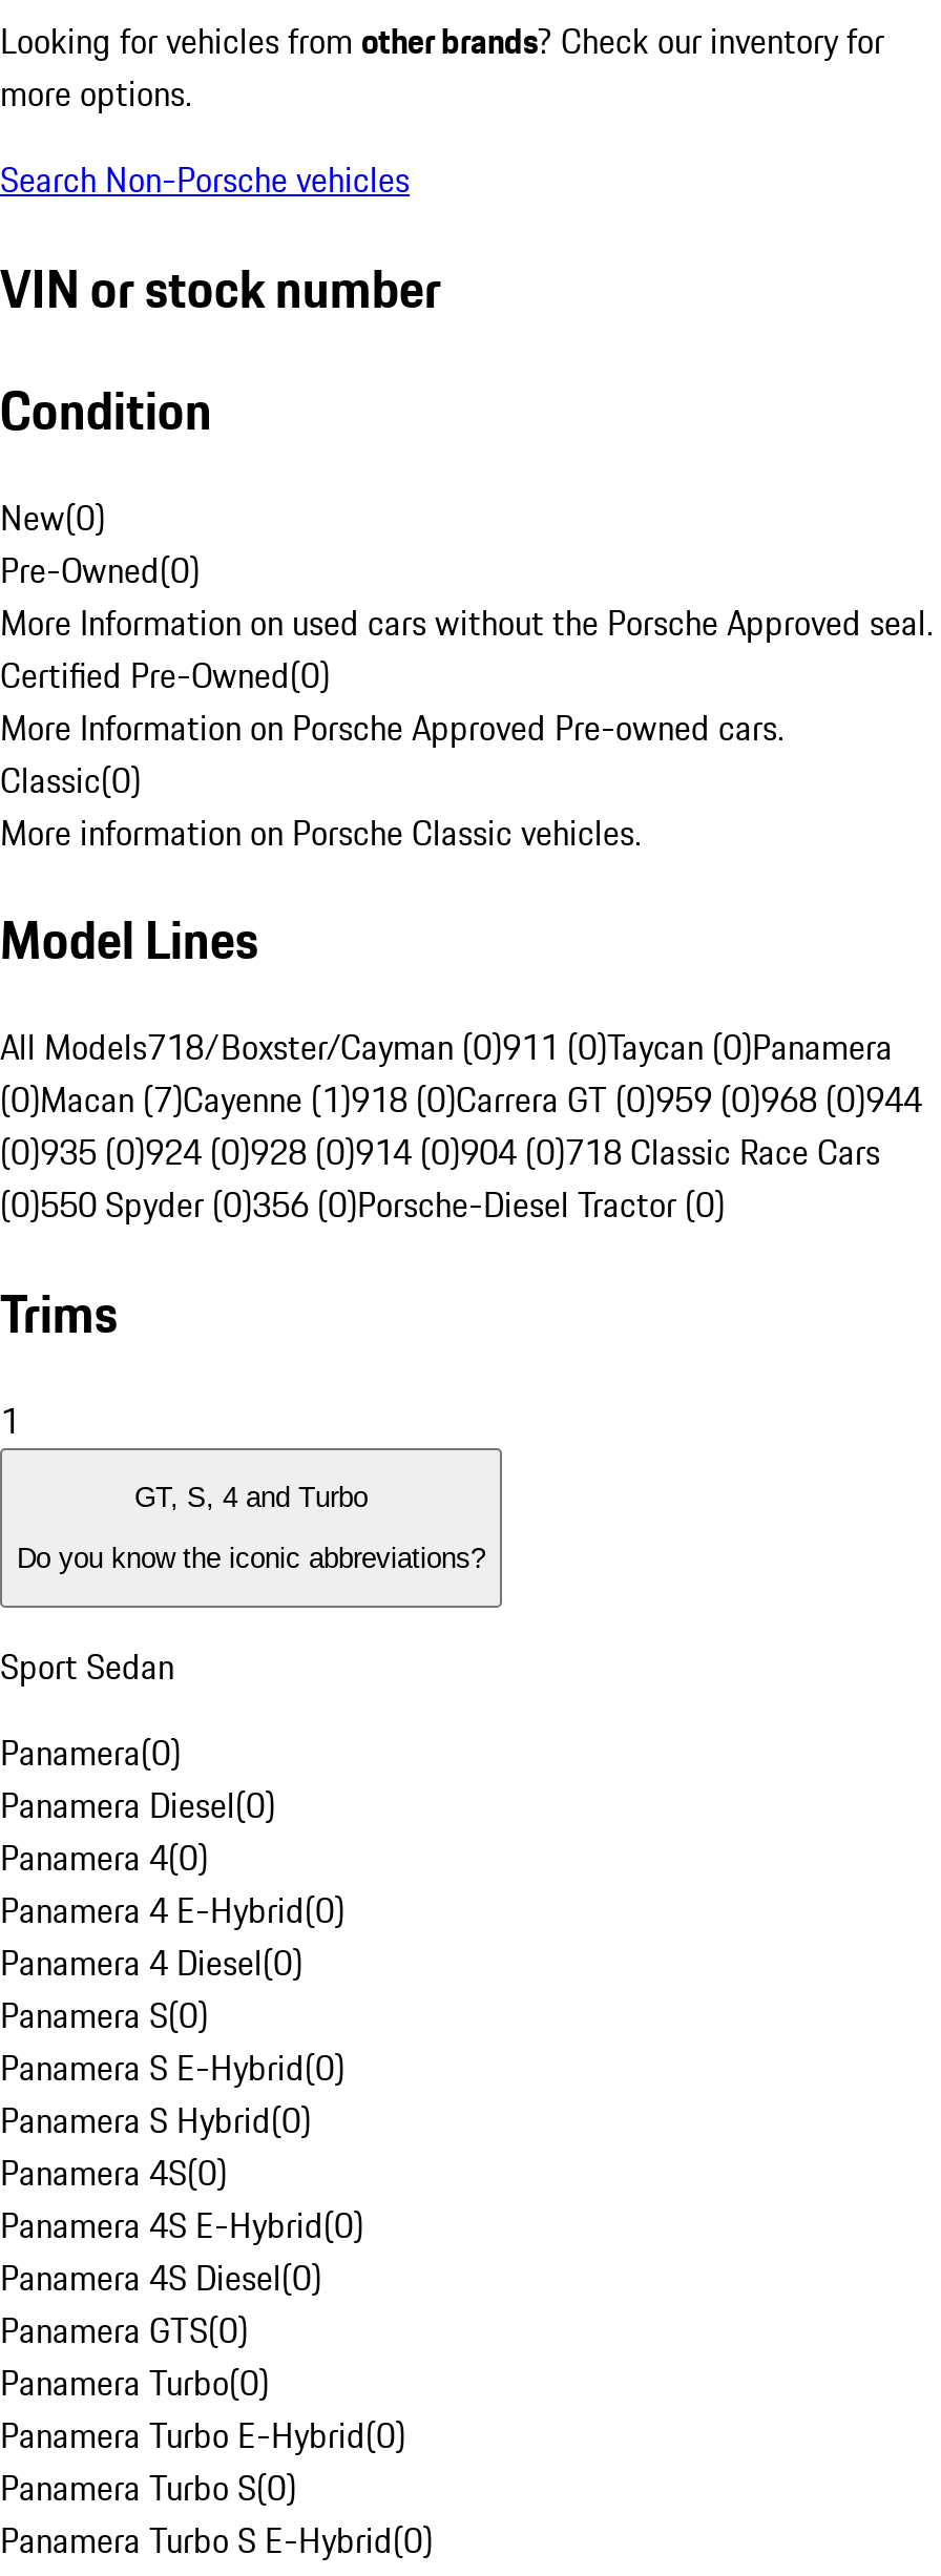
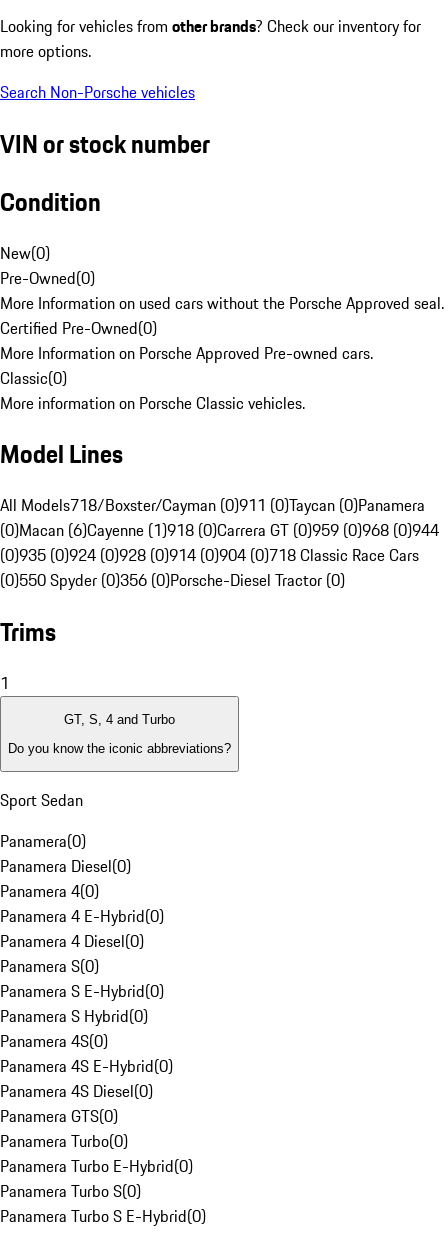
- (0)Macan (7)Cayenne (1)918 (0)Carrera GT (0)959 (0)968 (0)944
+ (0)Macan (6)Cayenne (1)918 (0)Carrera GT (0)959 (0)968 (0)944
